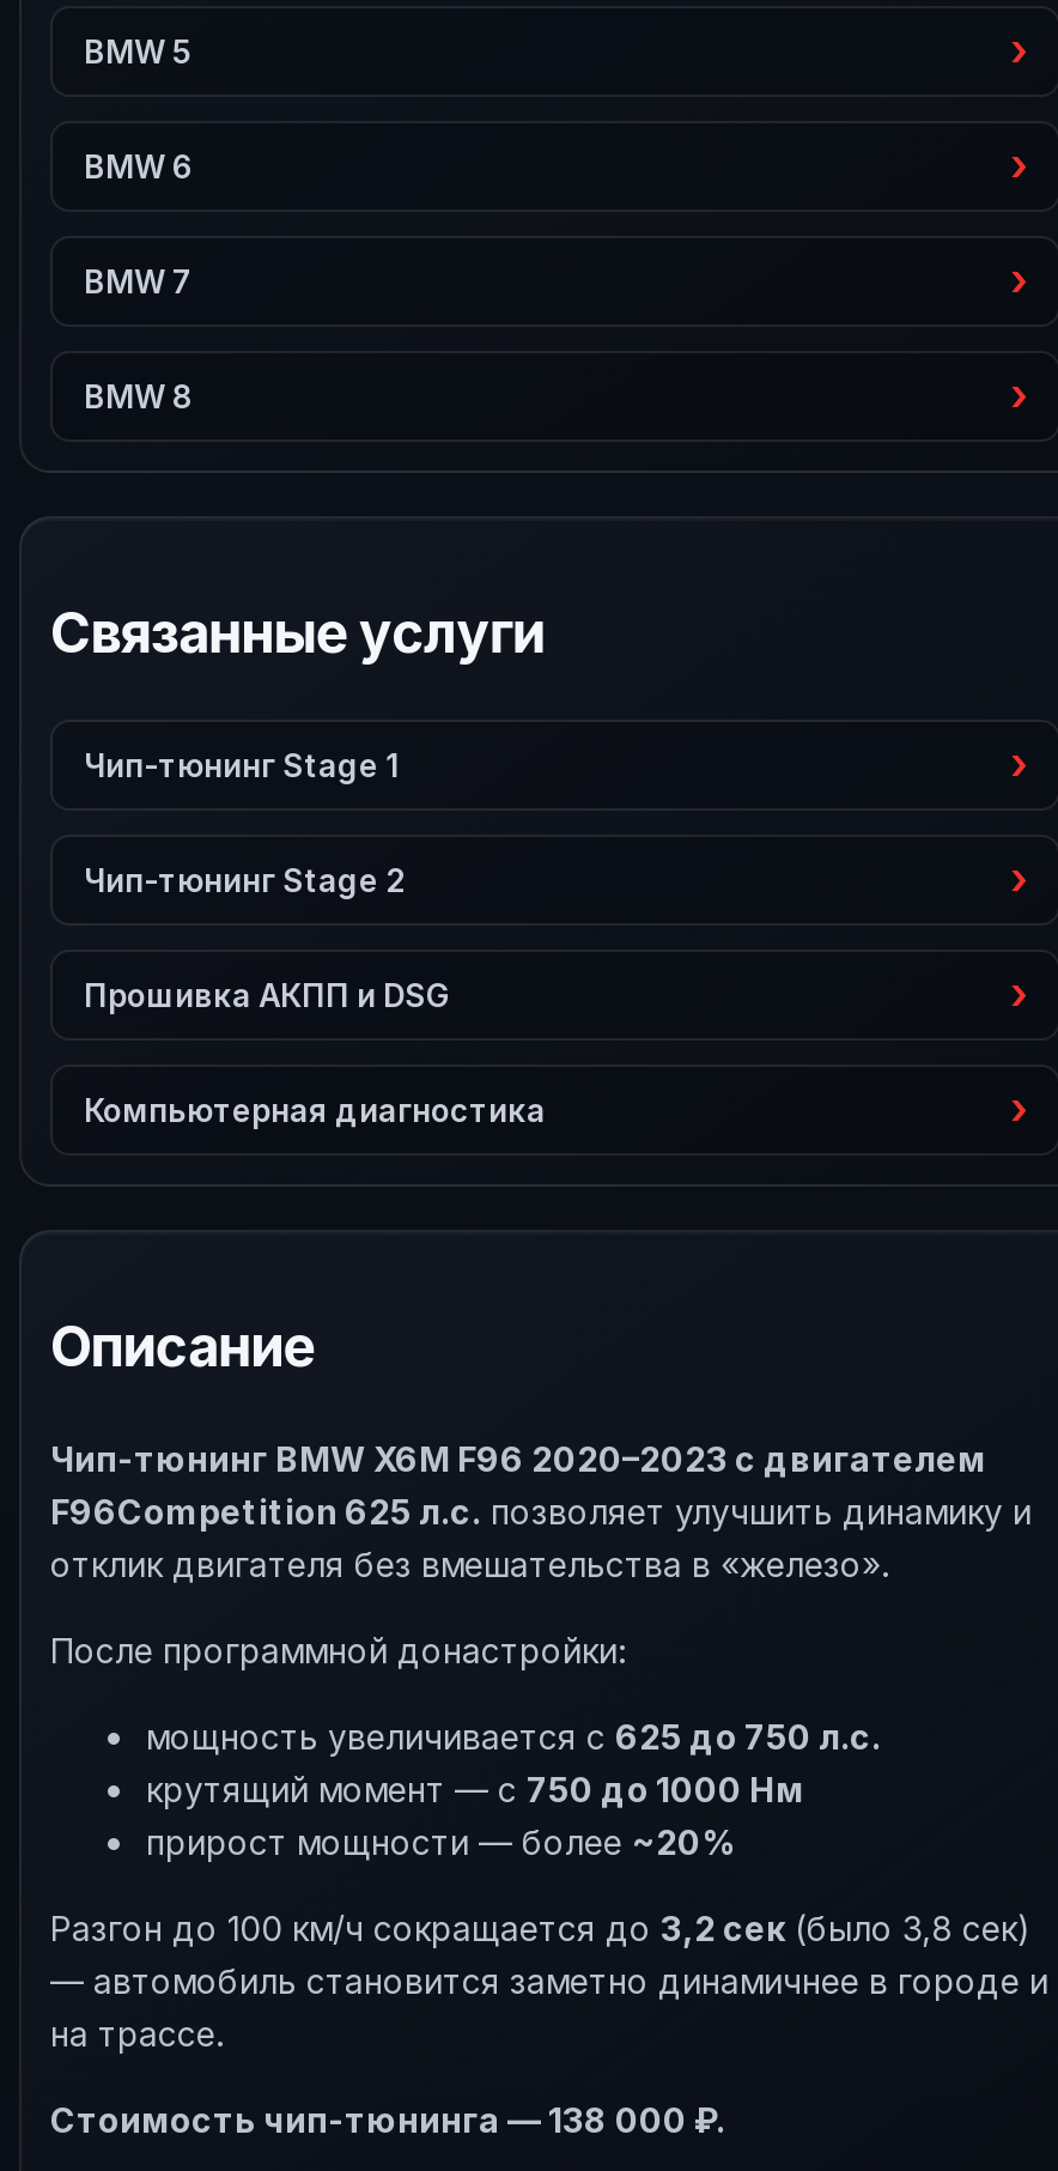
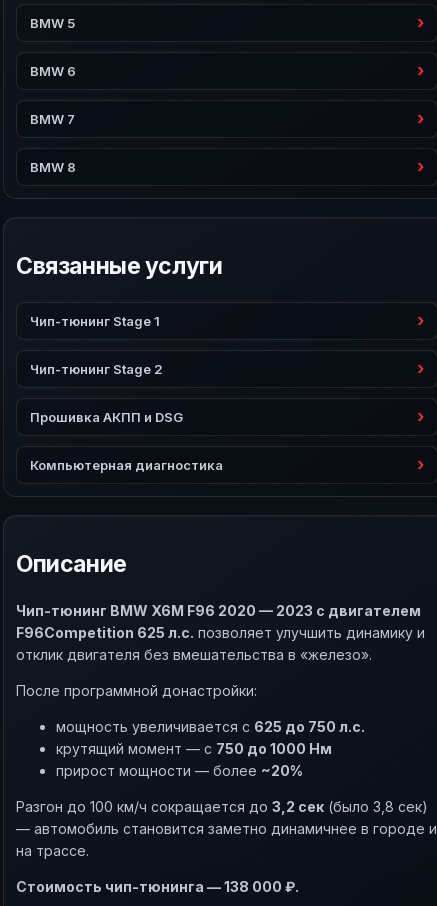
- Чип-тюнинг BMW X6M F96 2020–2023 с двигателем
+ Чип-тюнинг BMW X6M F96 2020 — 2023 с двигателем
